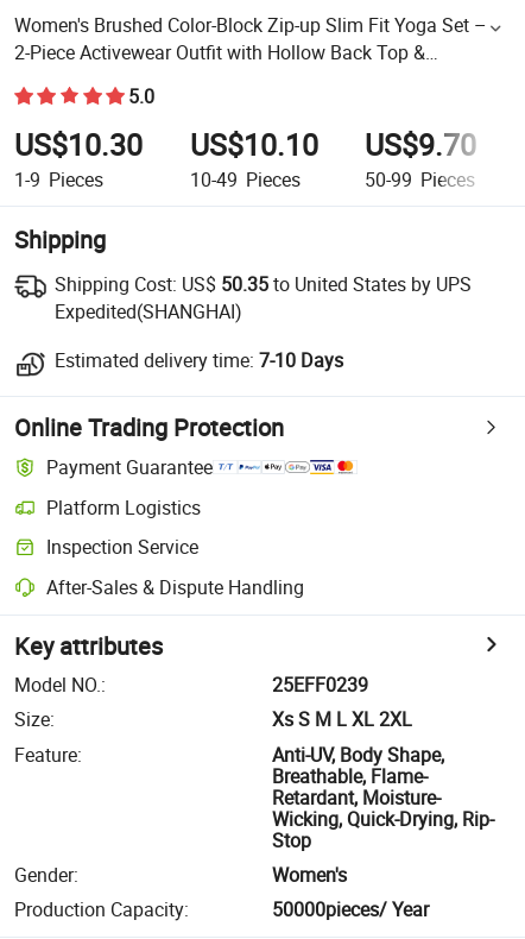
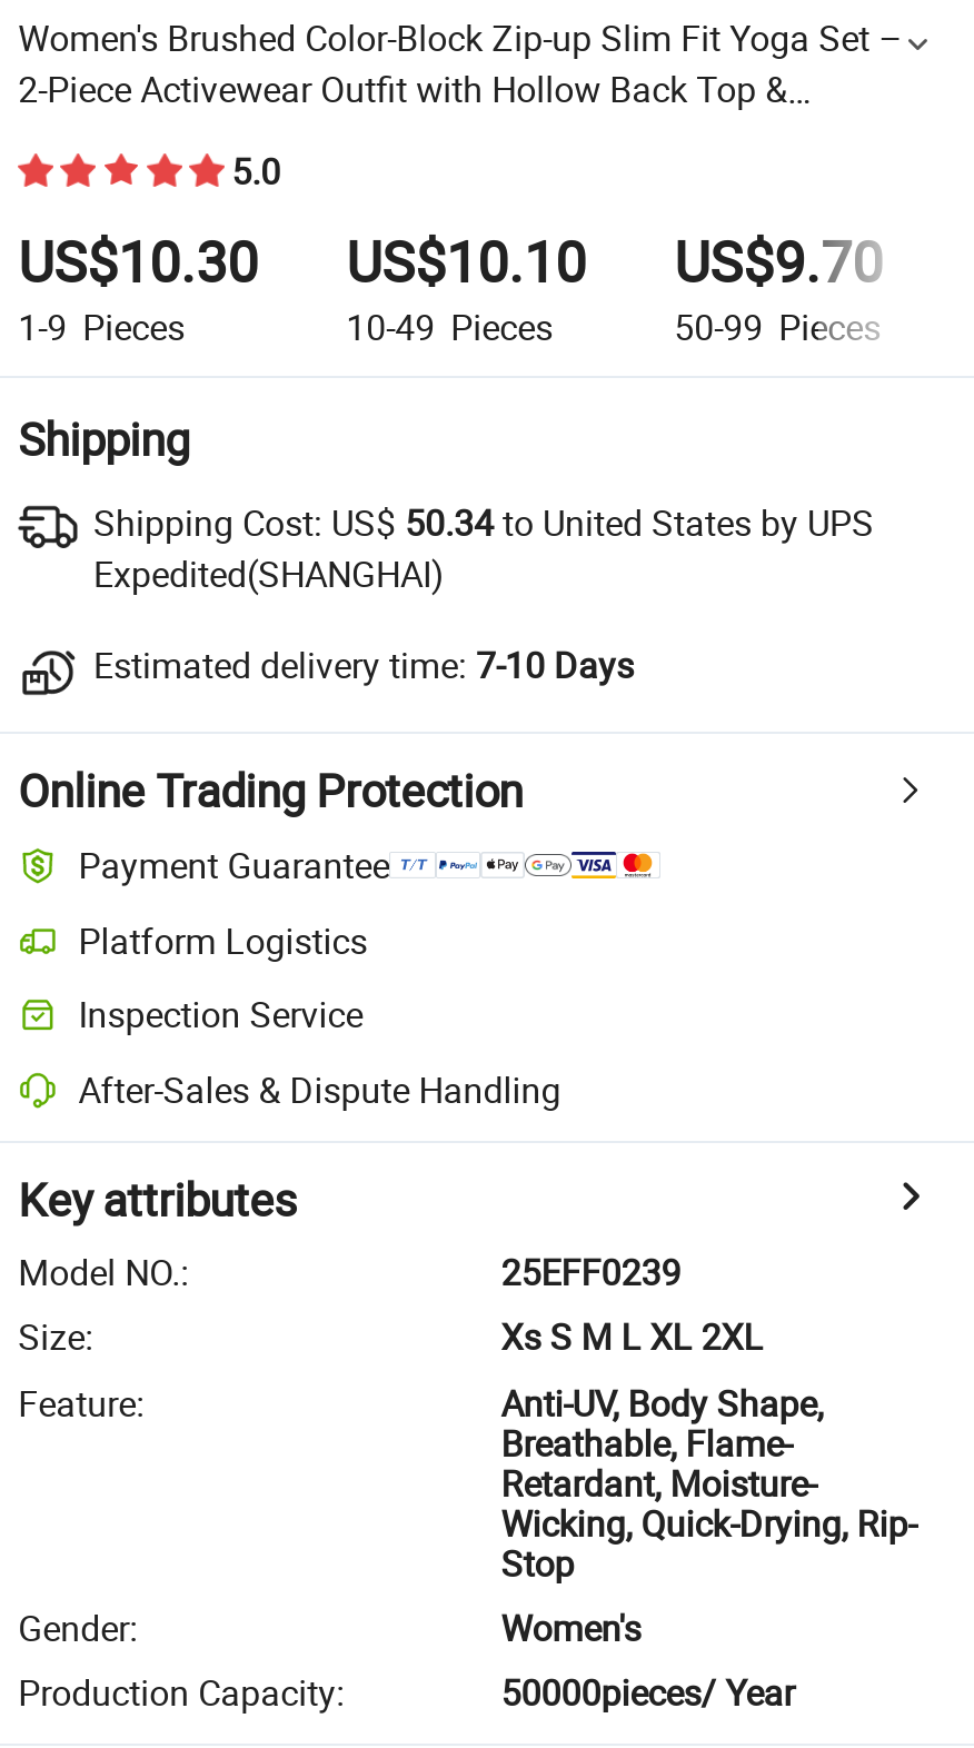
- Shipping Cost: US$50.35to United States by UPS
+ Shipping Cost: US$50.34to United States by UPS
